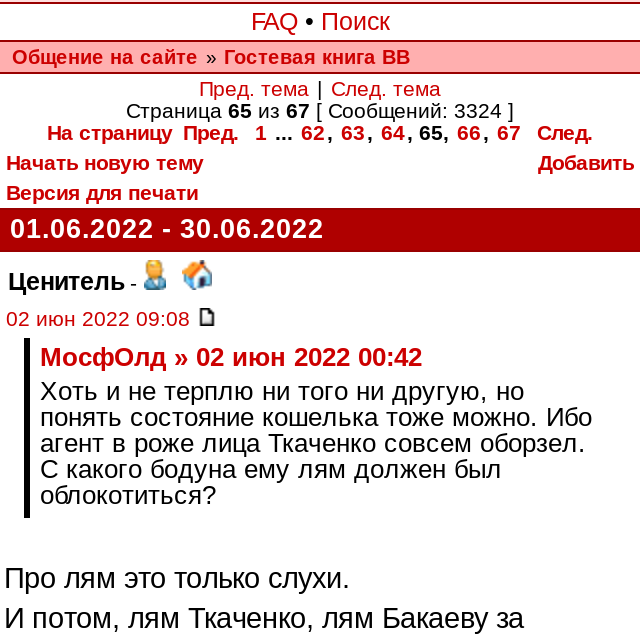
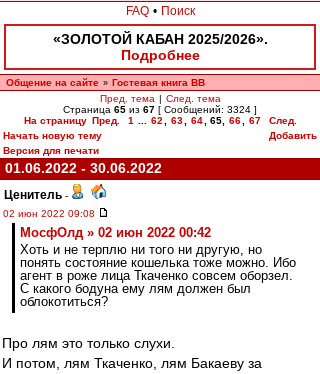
+ «ЗОЛОТОЙ КАБАН 2025/2026».
+ Подробнее
